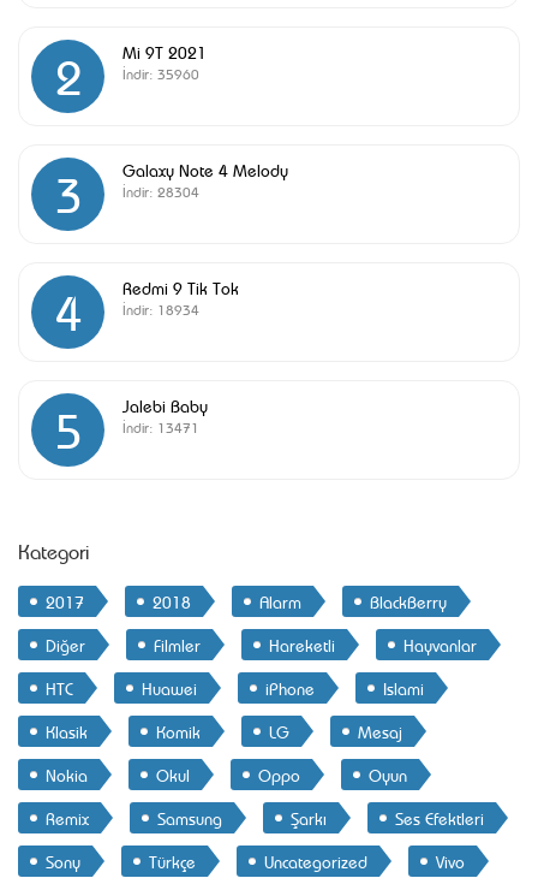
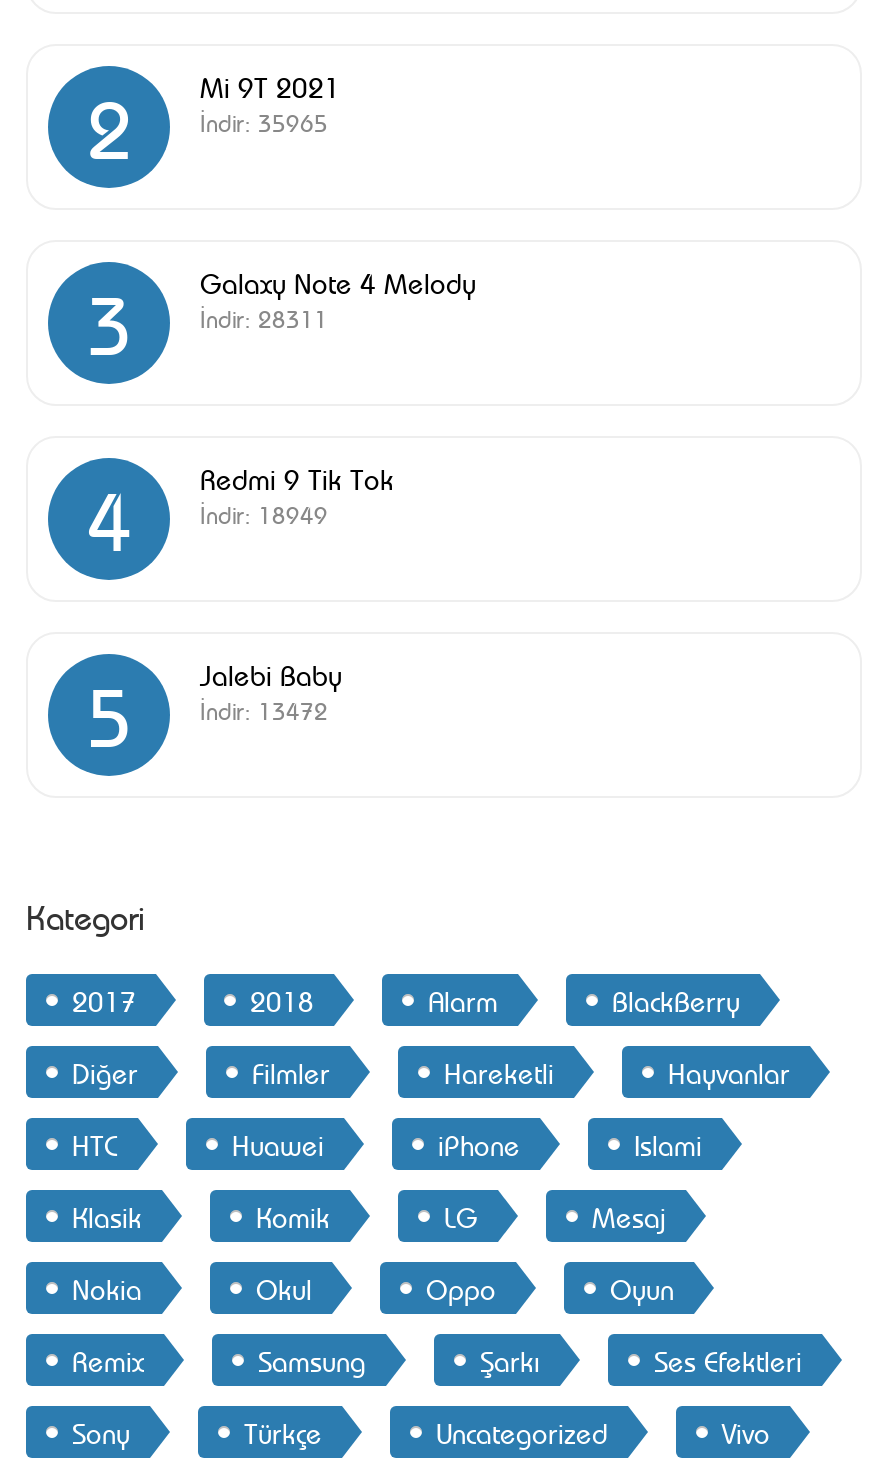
- İndir: 35960
+ İndir: 35965

- İndir: 28304
+ İndir: 28311

- İndir: 18934
+ İndir: 18949

- İndir: 13471
+ İndir: 13472
